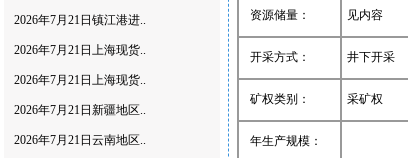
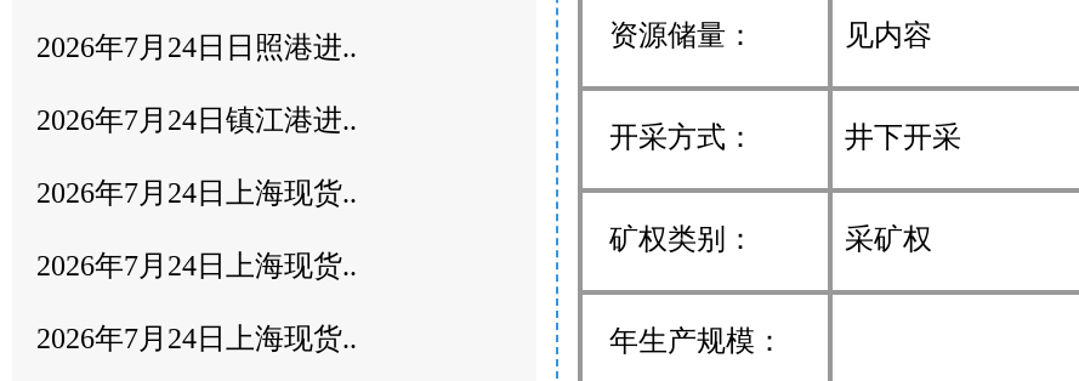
- 2026年7月21日镇江港进..
+ 2026年7月24日日照港进..

- 2026年7月21日上海现货..
+ 2026年7月24日镇江港进..

- 2026年7月21日上海现货..
+ 2026年7月24日上海现货..

- 2026年7月21日新疆地区..
+ 2026年7月24日上海现货..

- 2026年7月21日云南地区..
+ 2026年7月24日上海现货..
